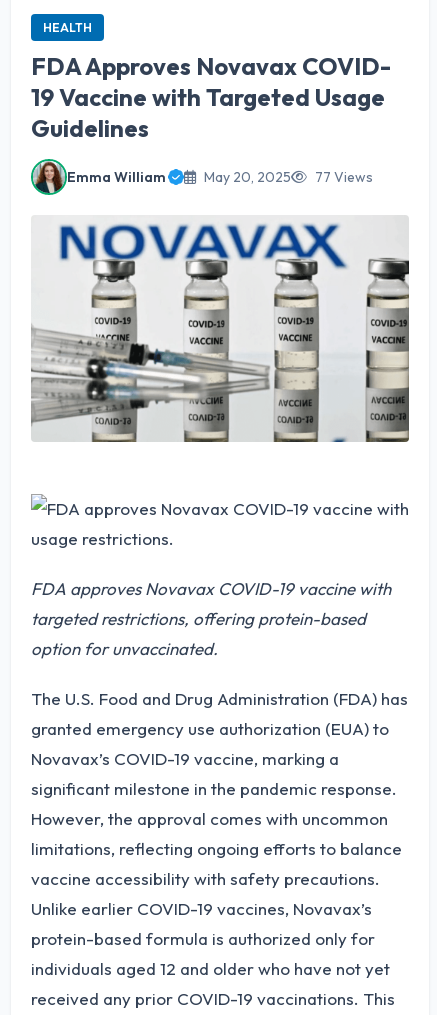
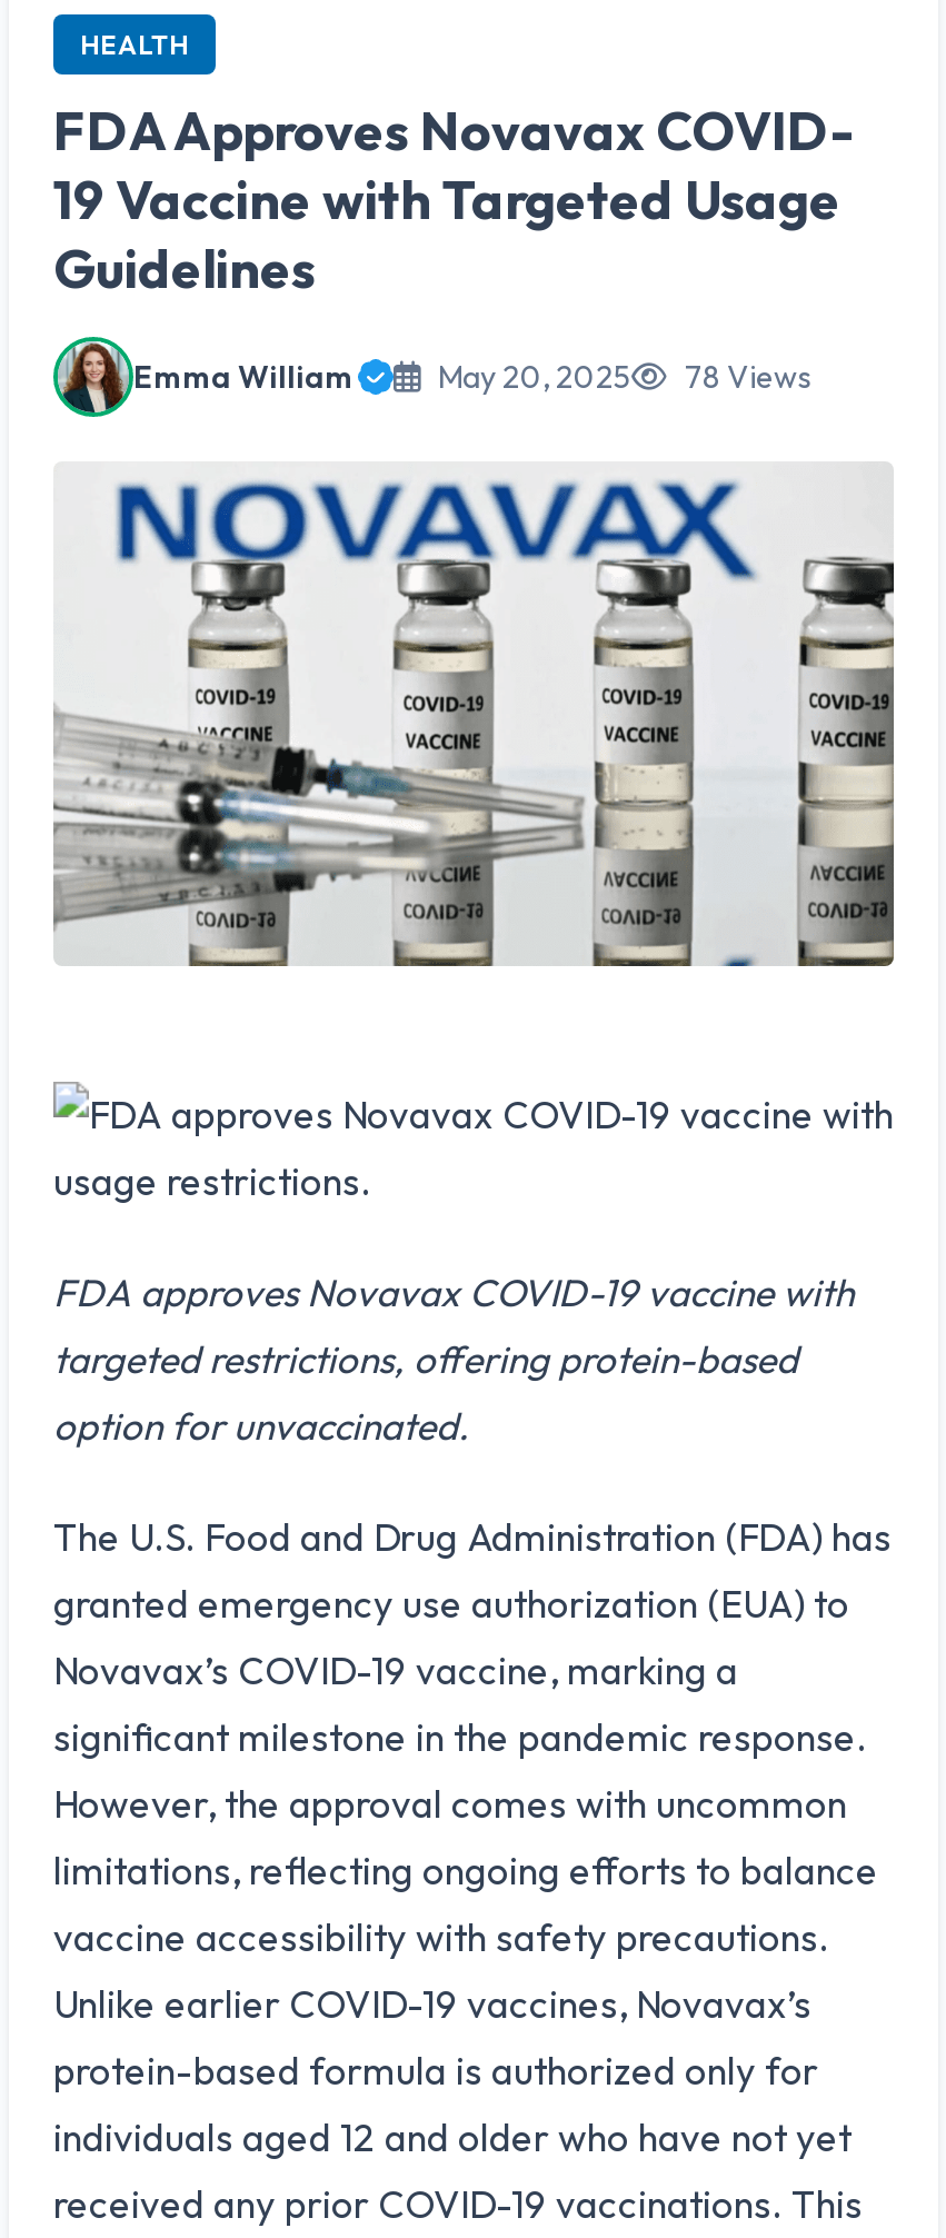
- Emma William May 20, 2025 77 Views
+ Emma William May 20, 2025 78 Views
